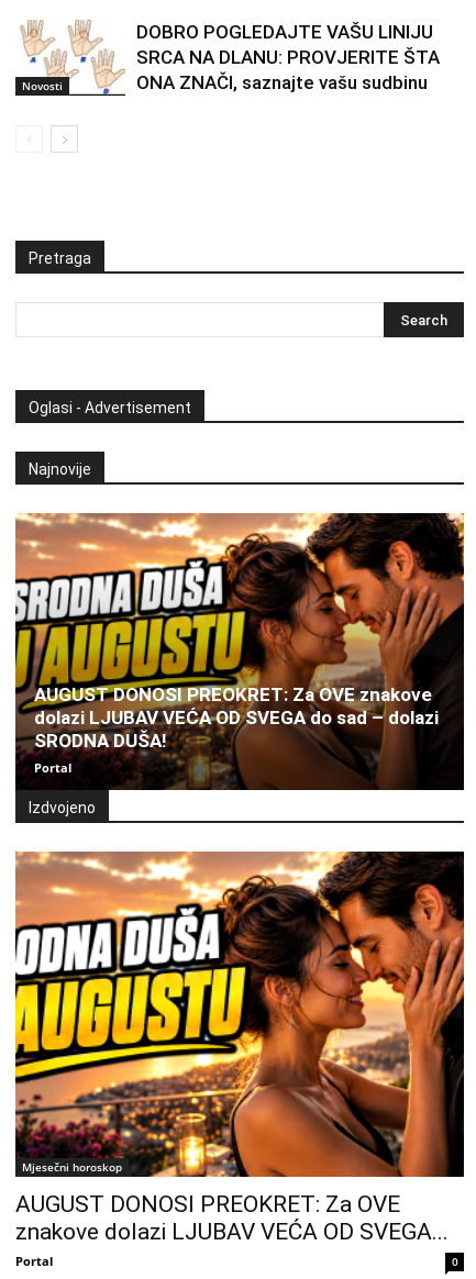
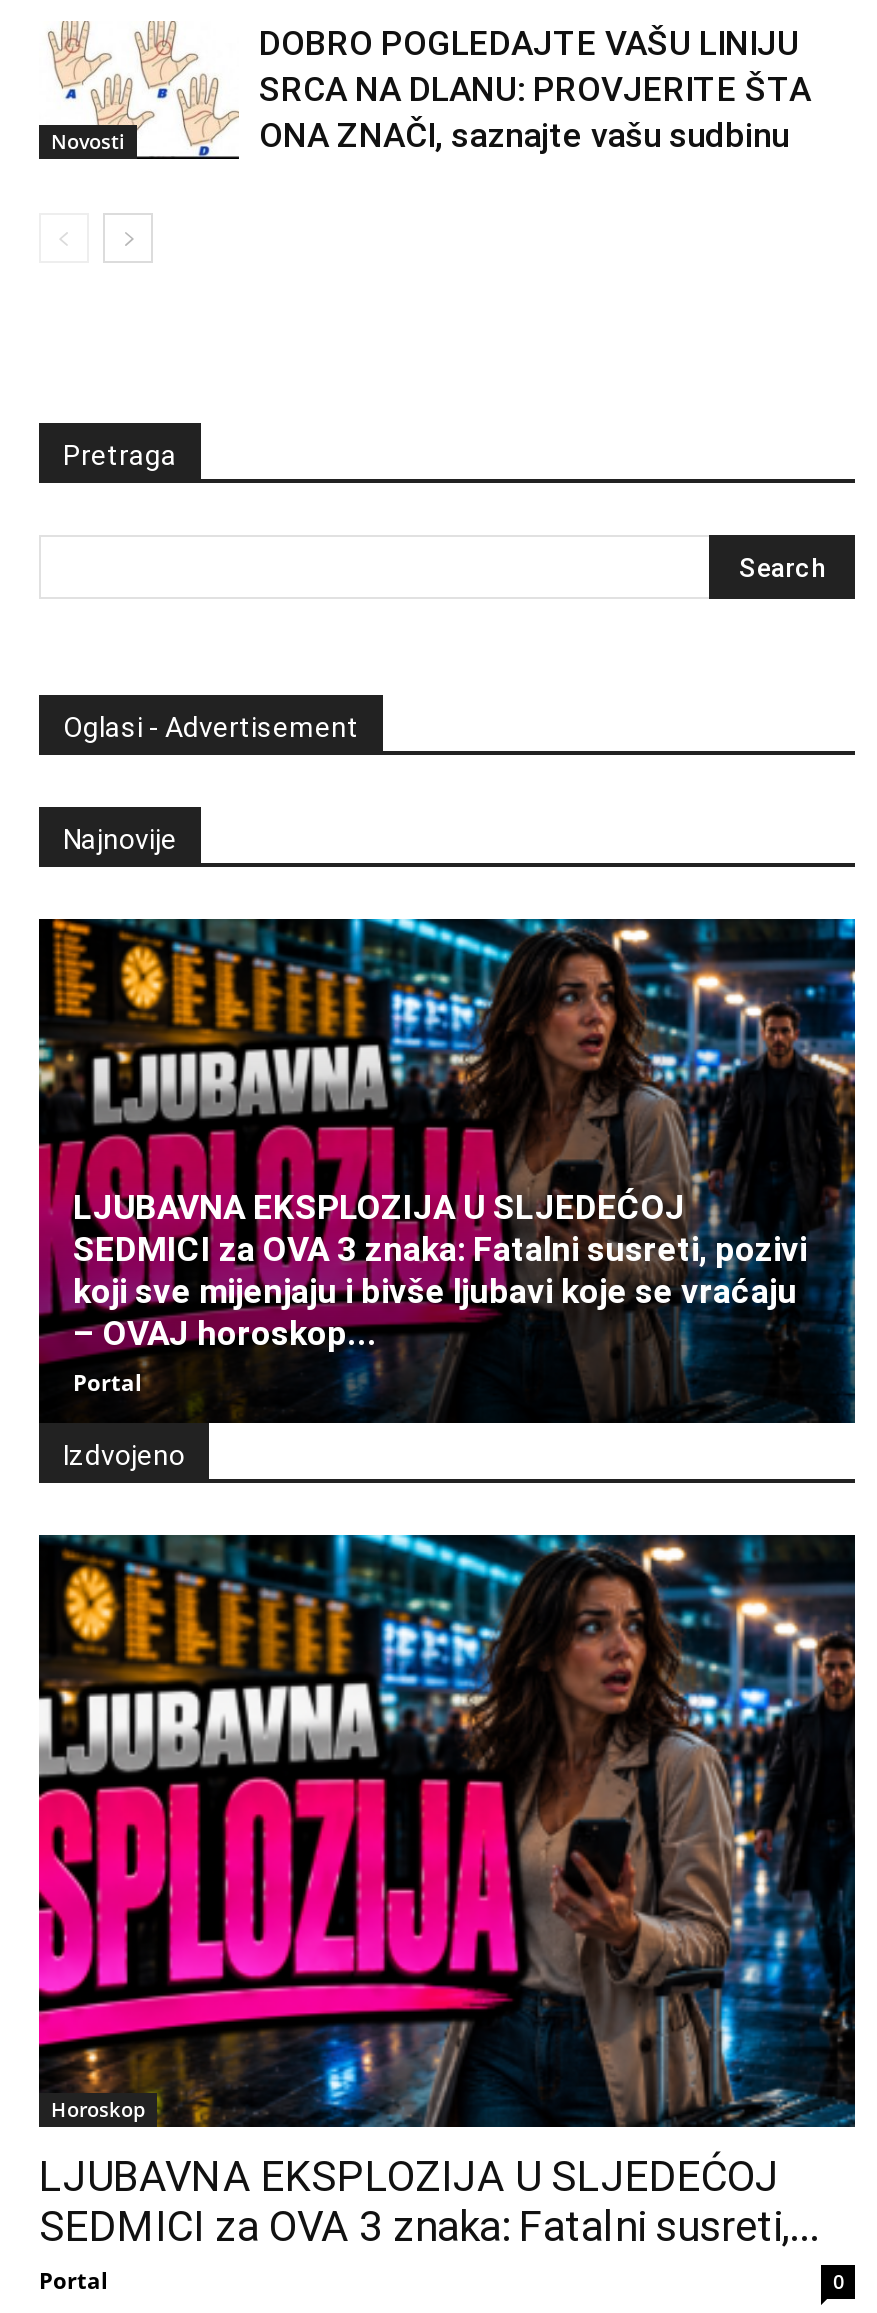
- [image]
- AUGUST DONOSI PREOKRET: Za OVE znakove
- dolazi LJUBAV VEĆA OD SVEGA do sad – dolazi
- SRODNA DUŠA!
+ [image]
+ LJUBAVNA EKSPLOZIJA U SLJEDEĆOJ
+ SEDMICI za OVA 3 znaka: Fatalni susreti, pozivi
+ koji sve mijenjaju i bivše ljubavi koje se vraćaju
+ – OVAJ horoskop...

- [image]
- Mjesečni horoskop
+ [image]
+ Horoskop

- AUGUST DONOSI PREOKRET: Za OVE
- znakove dolazi LJUBAV VEĆA OD SVEGA...
+ LJUBAVNA EKSPLOZIJA U SLJEDEĆOJ
+ SEDMICI za OVA 3 znaka: Fatalni susreti,...
